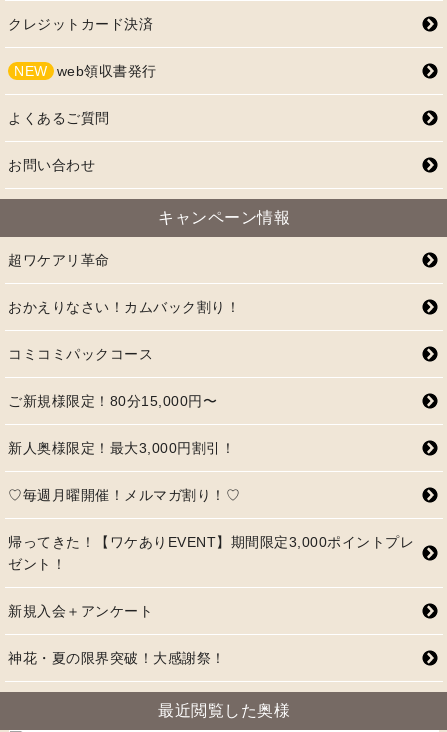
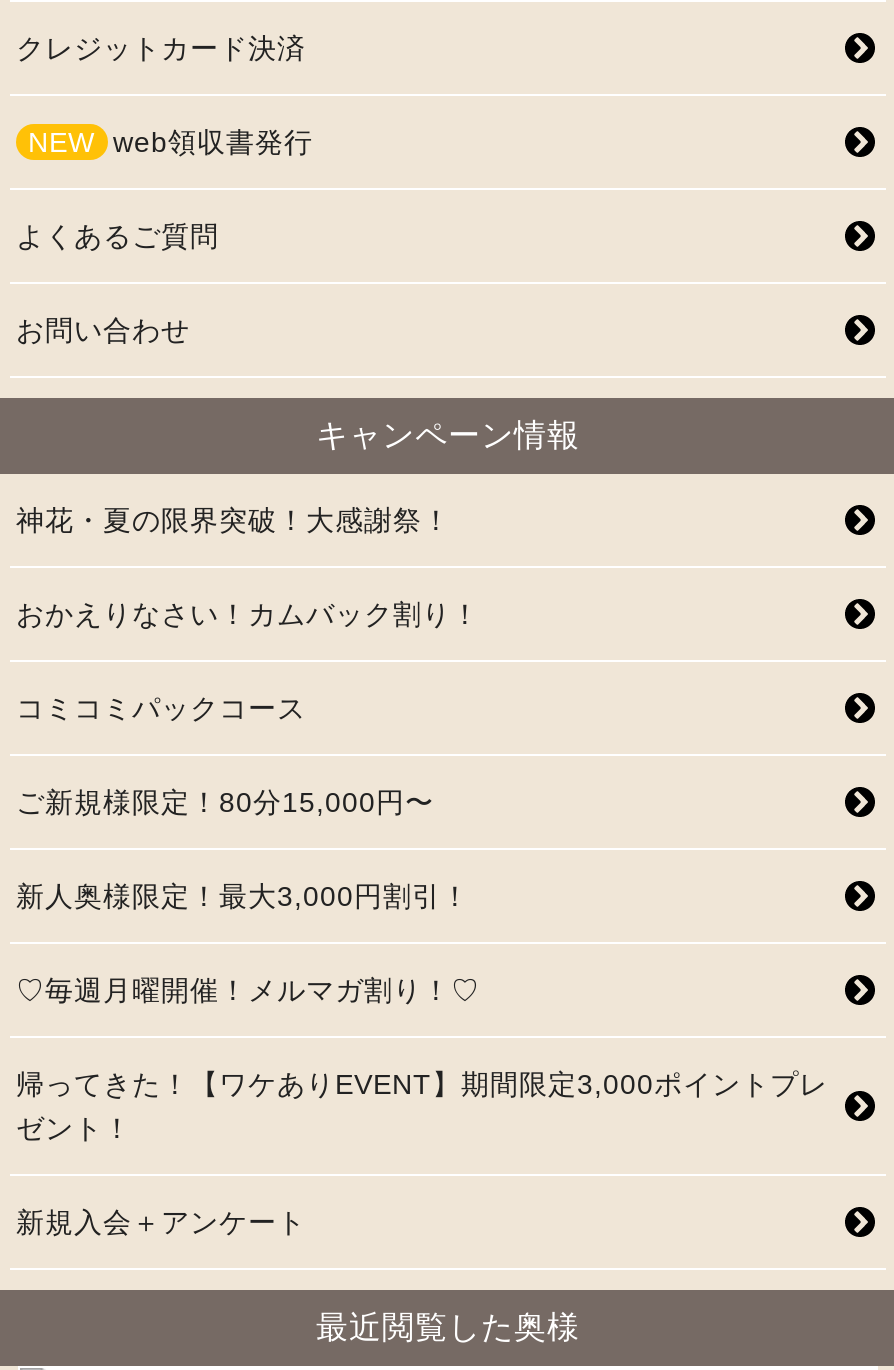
- 超ワケアリ革命

moved up: 神花・夏の限界突破！大感謝祭！
